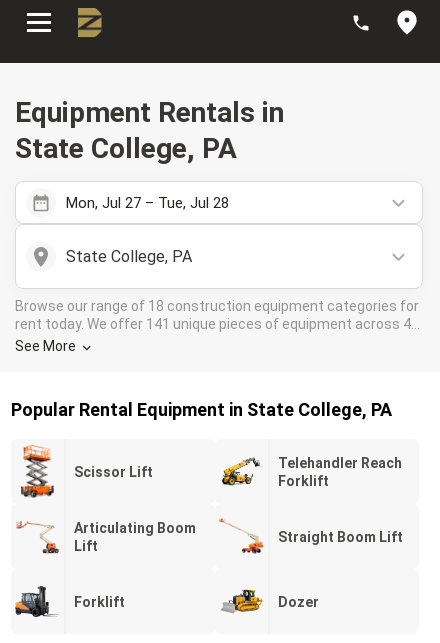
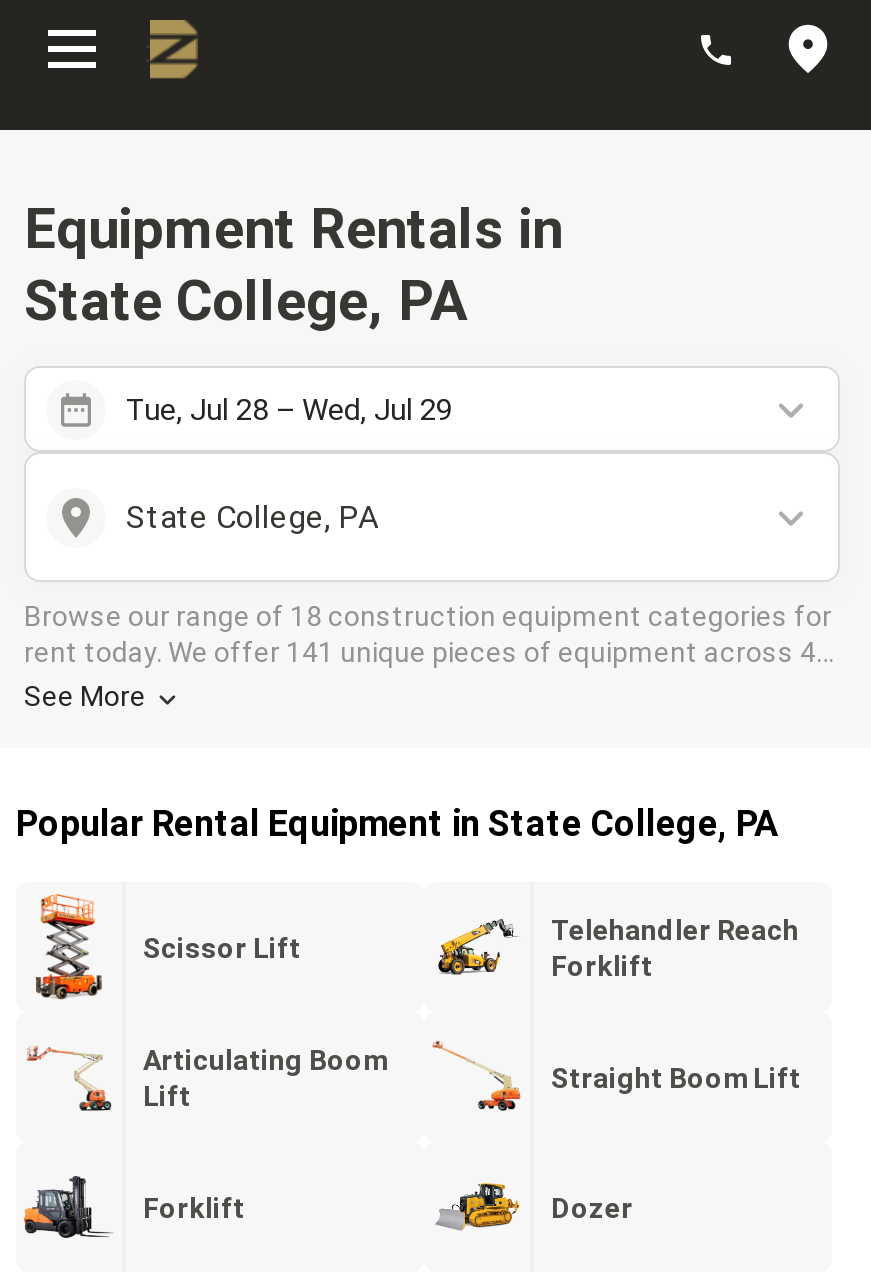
- Mon, Jul 27 – Tue, Jul 28
+ Tue, Jul 28 – Wed, Jul 29
